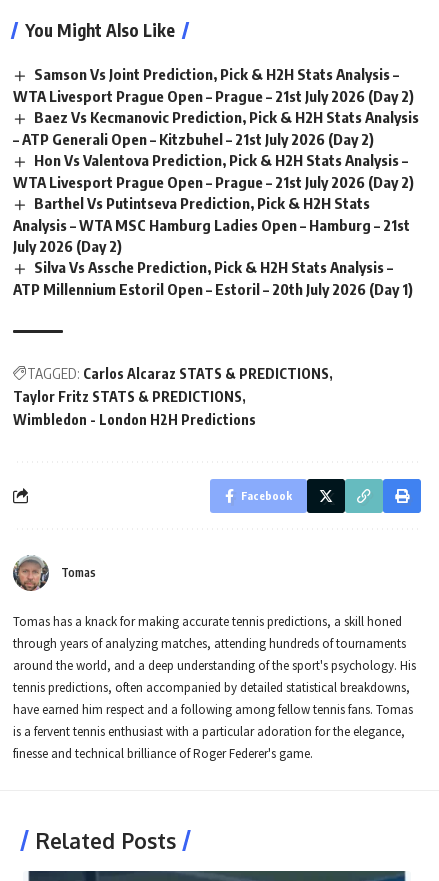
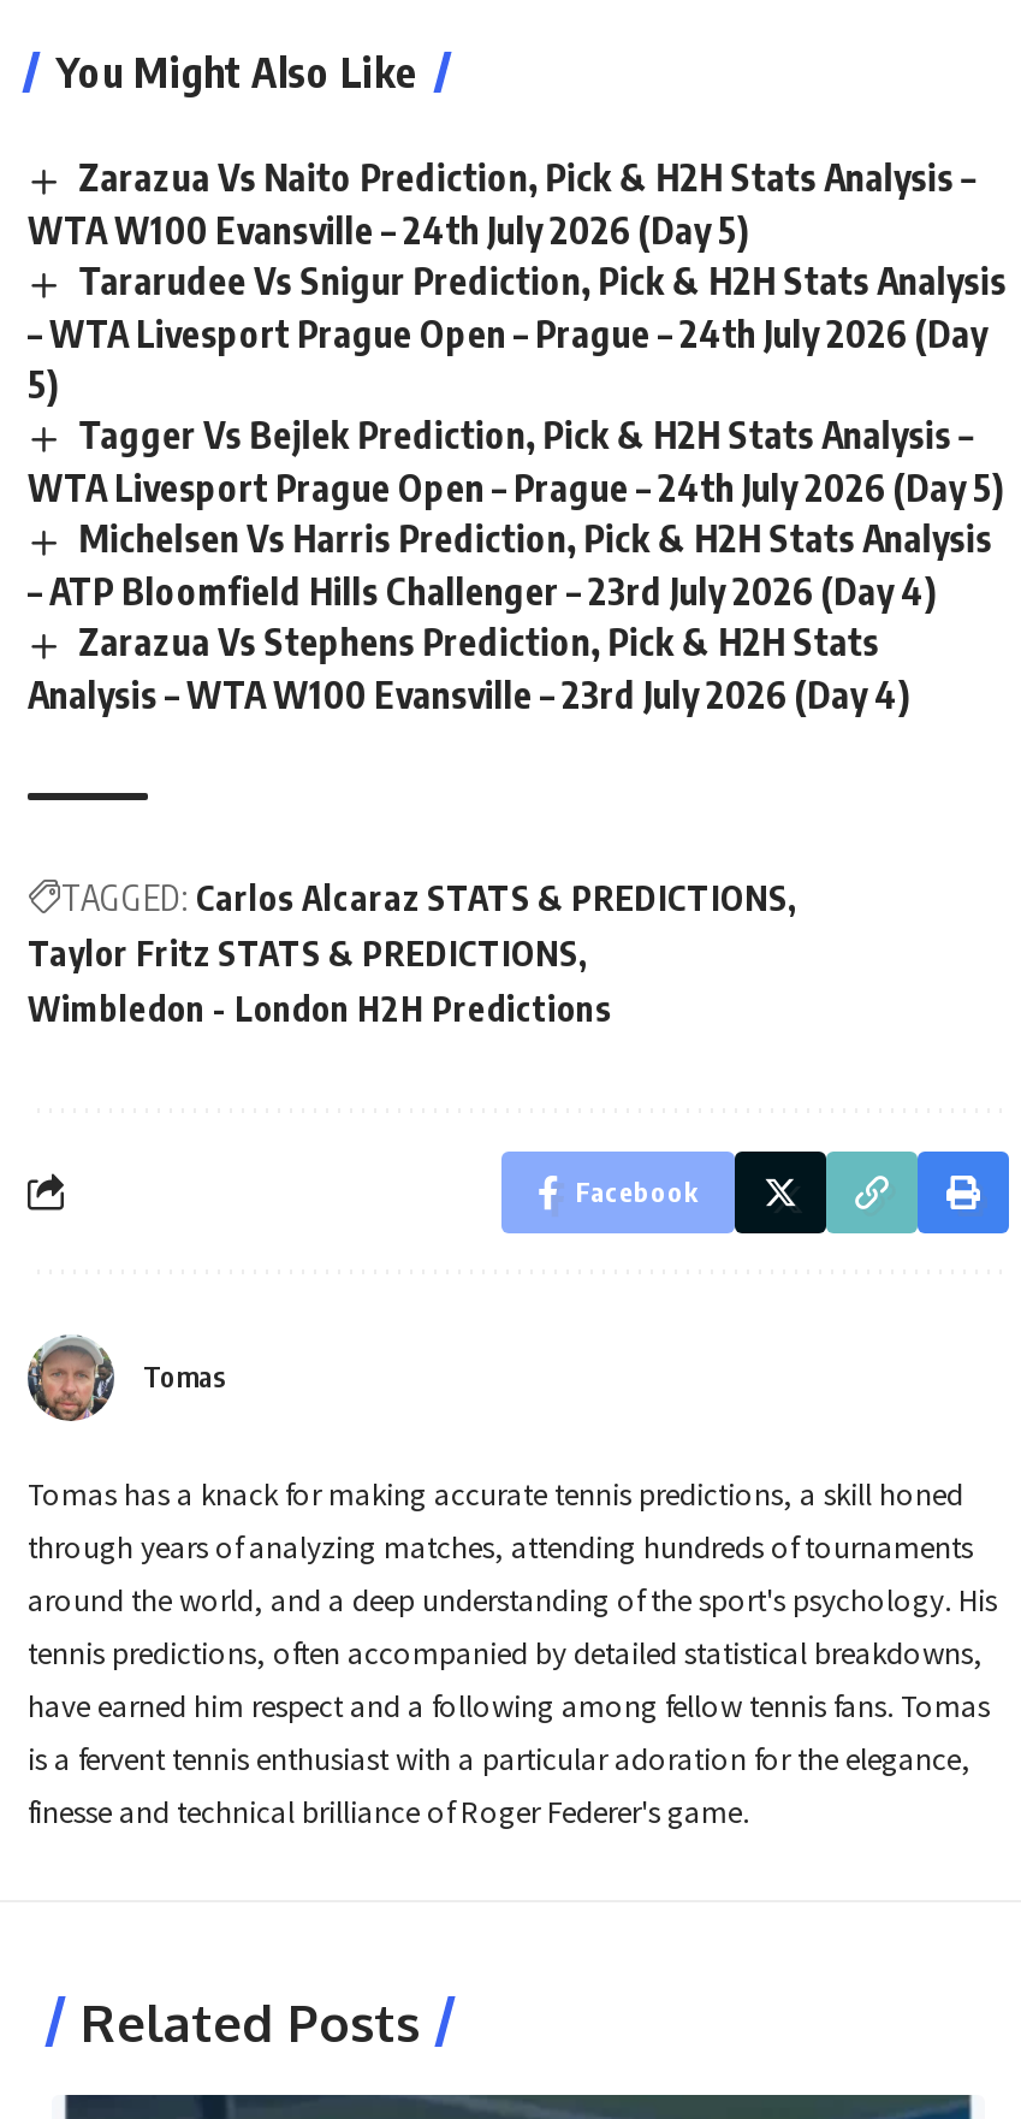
- Samson Vs Joint Prediction, Pick & H2H Stats Analysis –
- WTA Livesport Prague Open – Prague – 21st July 2026 (Day 2)
- Baez Vs Kecmanovic Prediction, Pick & H2H Stats Analysis
- – ATP Generali Open – Kitzbuhel – 21st July 2026 (Day 2)
- Hon Vs Valentova Prediction, Pick & H2H Stats Analysis –
- WTA Livesport Prague Open – Prague – 21st July 2026 (Day 2)
- Barthel Vs Putintseva Prediction, Pick & H2H Stats
- Analysis – WTA MSC Hamburg Ladies Open – Hamburg – 21st
- July 2026 (Day 2)
- Silva Vs Assche Prediction, Pick & H2H Stats Analysis –
- ATP Millennium Estoril Open – Estoril – 20th July 2026 (Day 1)
+ Zarazua Vs Naito Prediction, Pick & H2H Stats Analysis –
+ WTA W100 Evansville – 24th July 2026 (Day 5)
+ Tararudee Vs Snigur Prediction, Pick & H2H Stats Analysis
+ – WTA Livesport Prague Open – Prague – 24th July 2026 (Day
+ 5)
+ Tagger Vs Bejlek Prediction, Pick & H2H Stats Analysis –
+ WTA Livesport Prague Open – Prague – 24th July 2026 (Day 5)
+ Michelsen Vs Harris Prediction, Pick & H2H Stats Analysis
+ – ATP Bloomfield Hills Challenger – 23rd July 2026 (Day 4)
+ Zarazua Vs Stephens Prediction, Pick & H2H Stats
+ Analysis – WTA W100 Evansville – 23rd July 2026 (Day 4)
